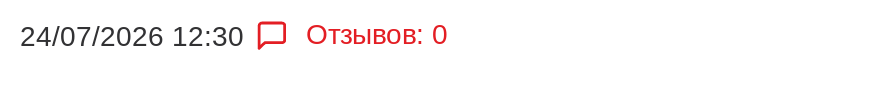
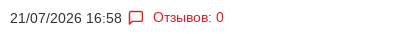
- 24/07/2026 12:30 Отзывов: 0
+ 21/07/2026 16:58 Отзывов: 0
